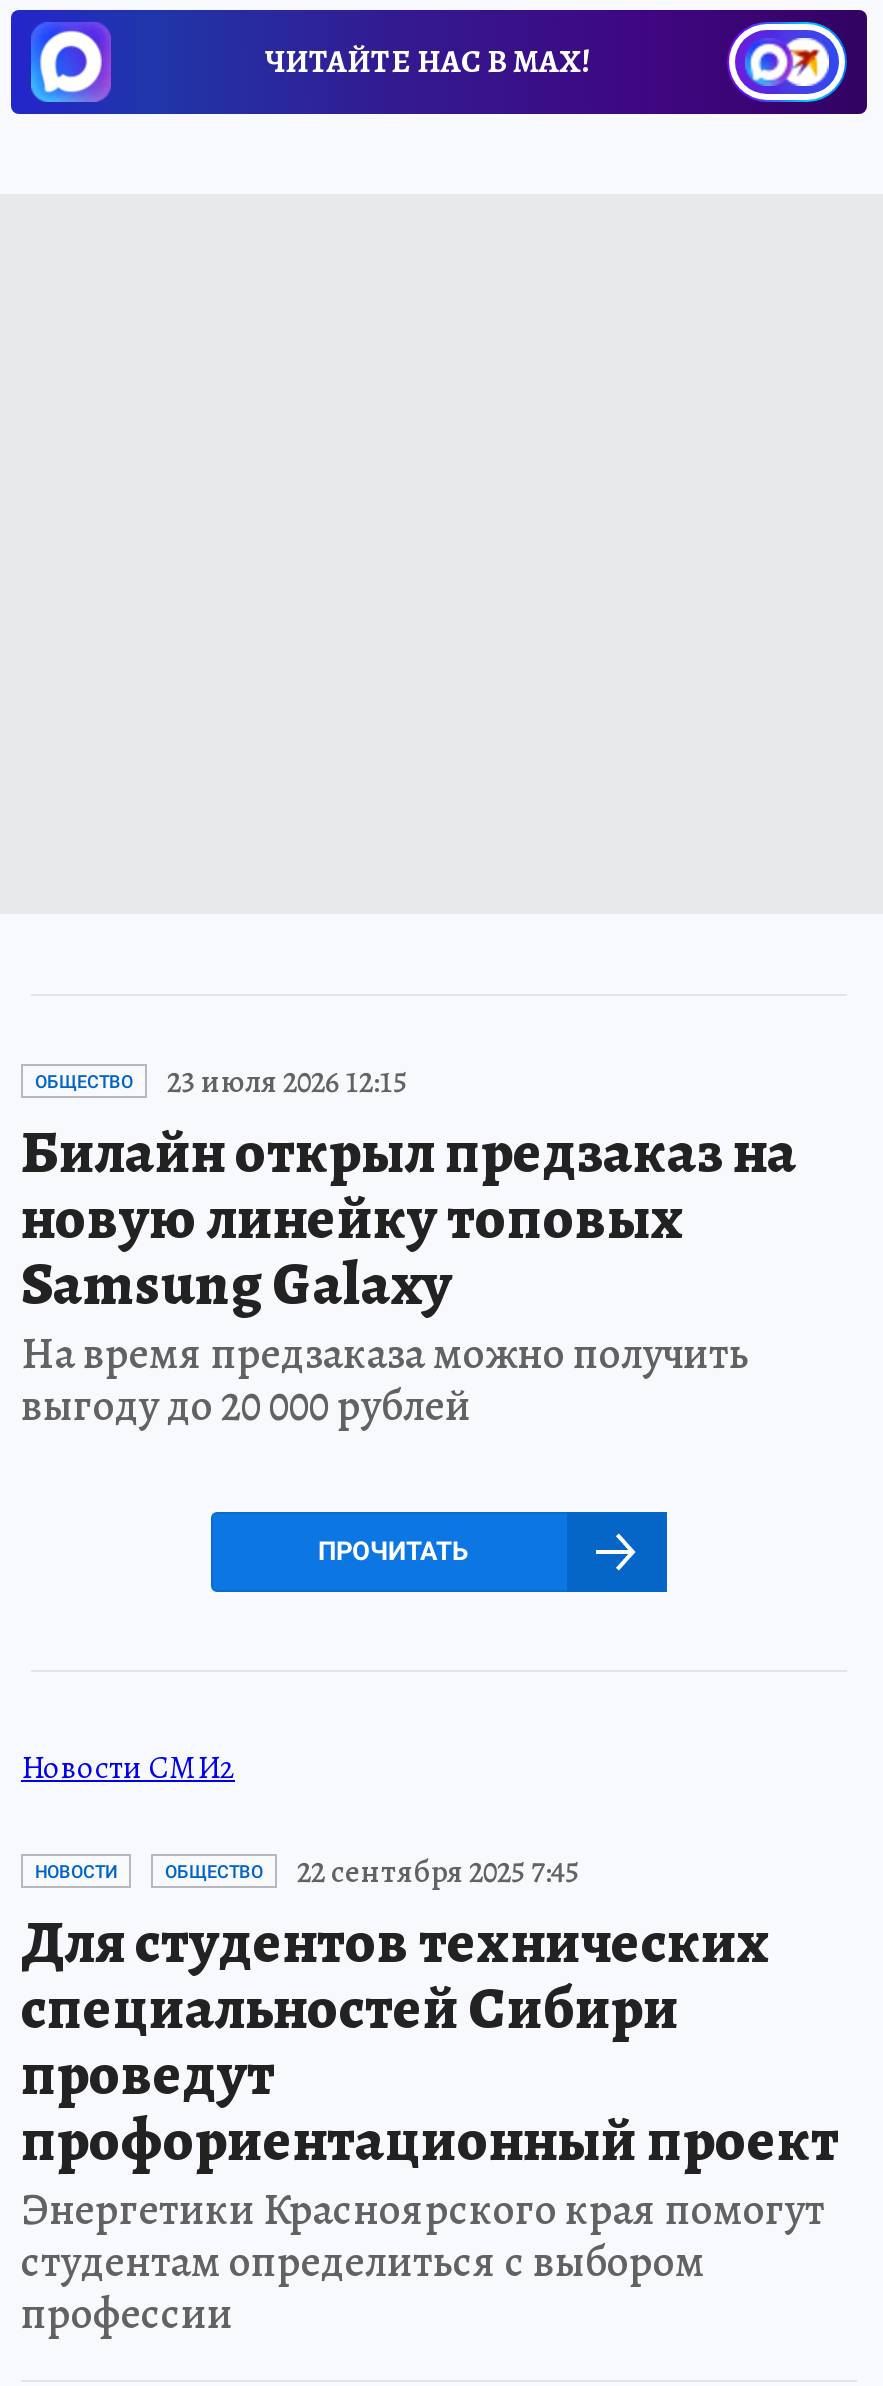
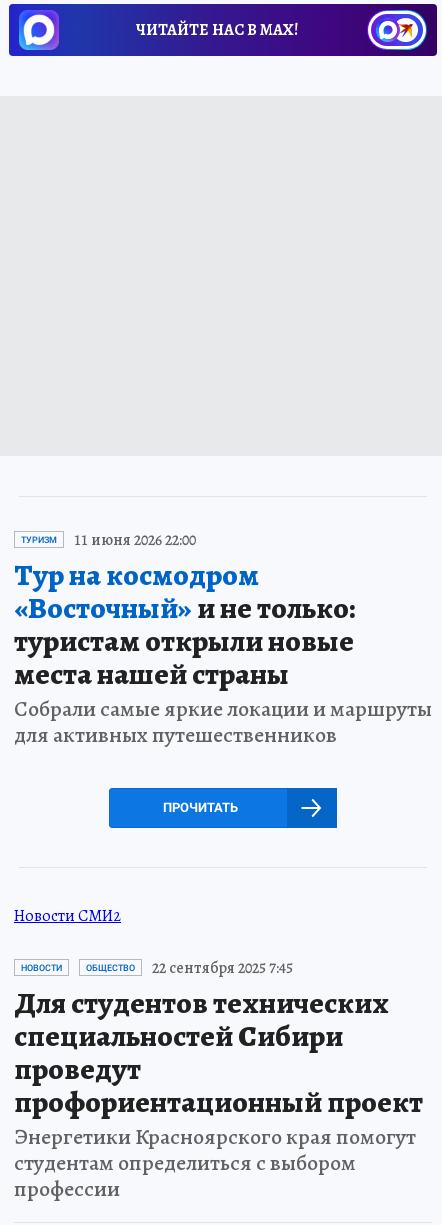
- ОБЩЕСТВО
- 23 июля 2026 12:15
- Билайн открыл предзаказ на
- новую линейку топовых
- Samsung Galaxy
- На время предзаказа можно получить
- выгоду до 20 000 рублей
+ ТУРИЗМ
+ 11 июня 2026 22:00
+ Тур на космодром
+ «Восточный»и не только:
+ туристам открыли новые
+ места нашей страны
+ Собрали самые яркие локации и маршруты
+ для активных путешественников
